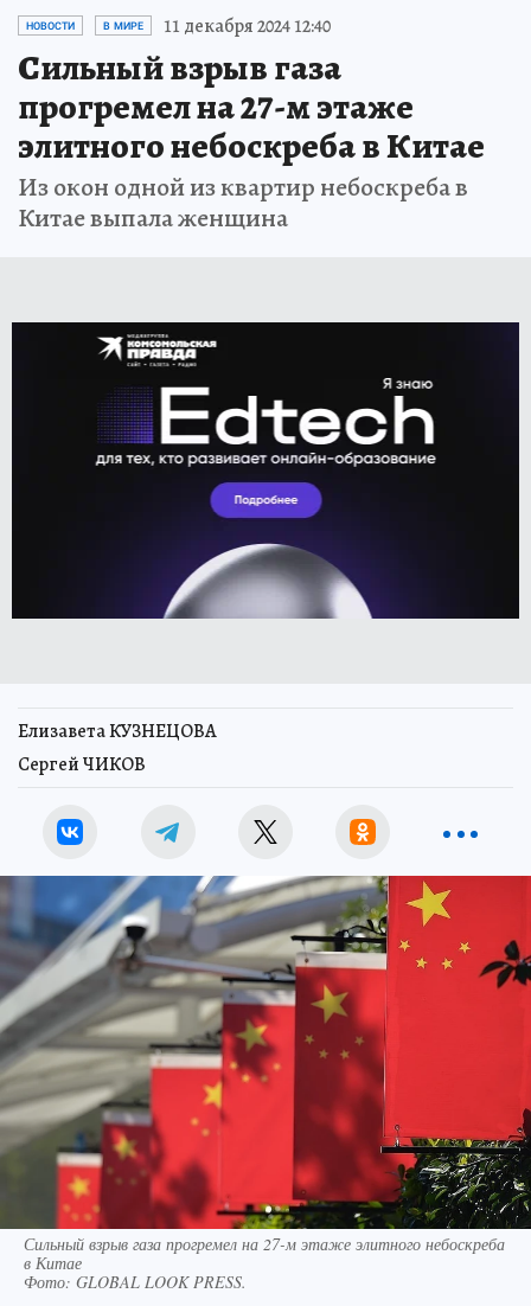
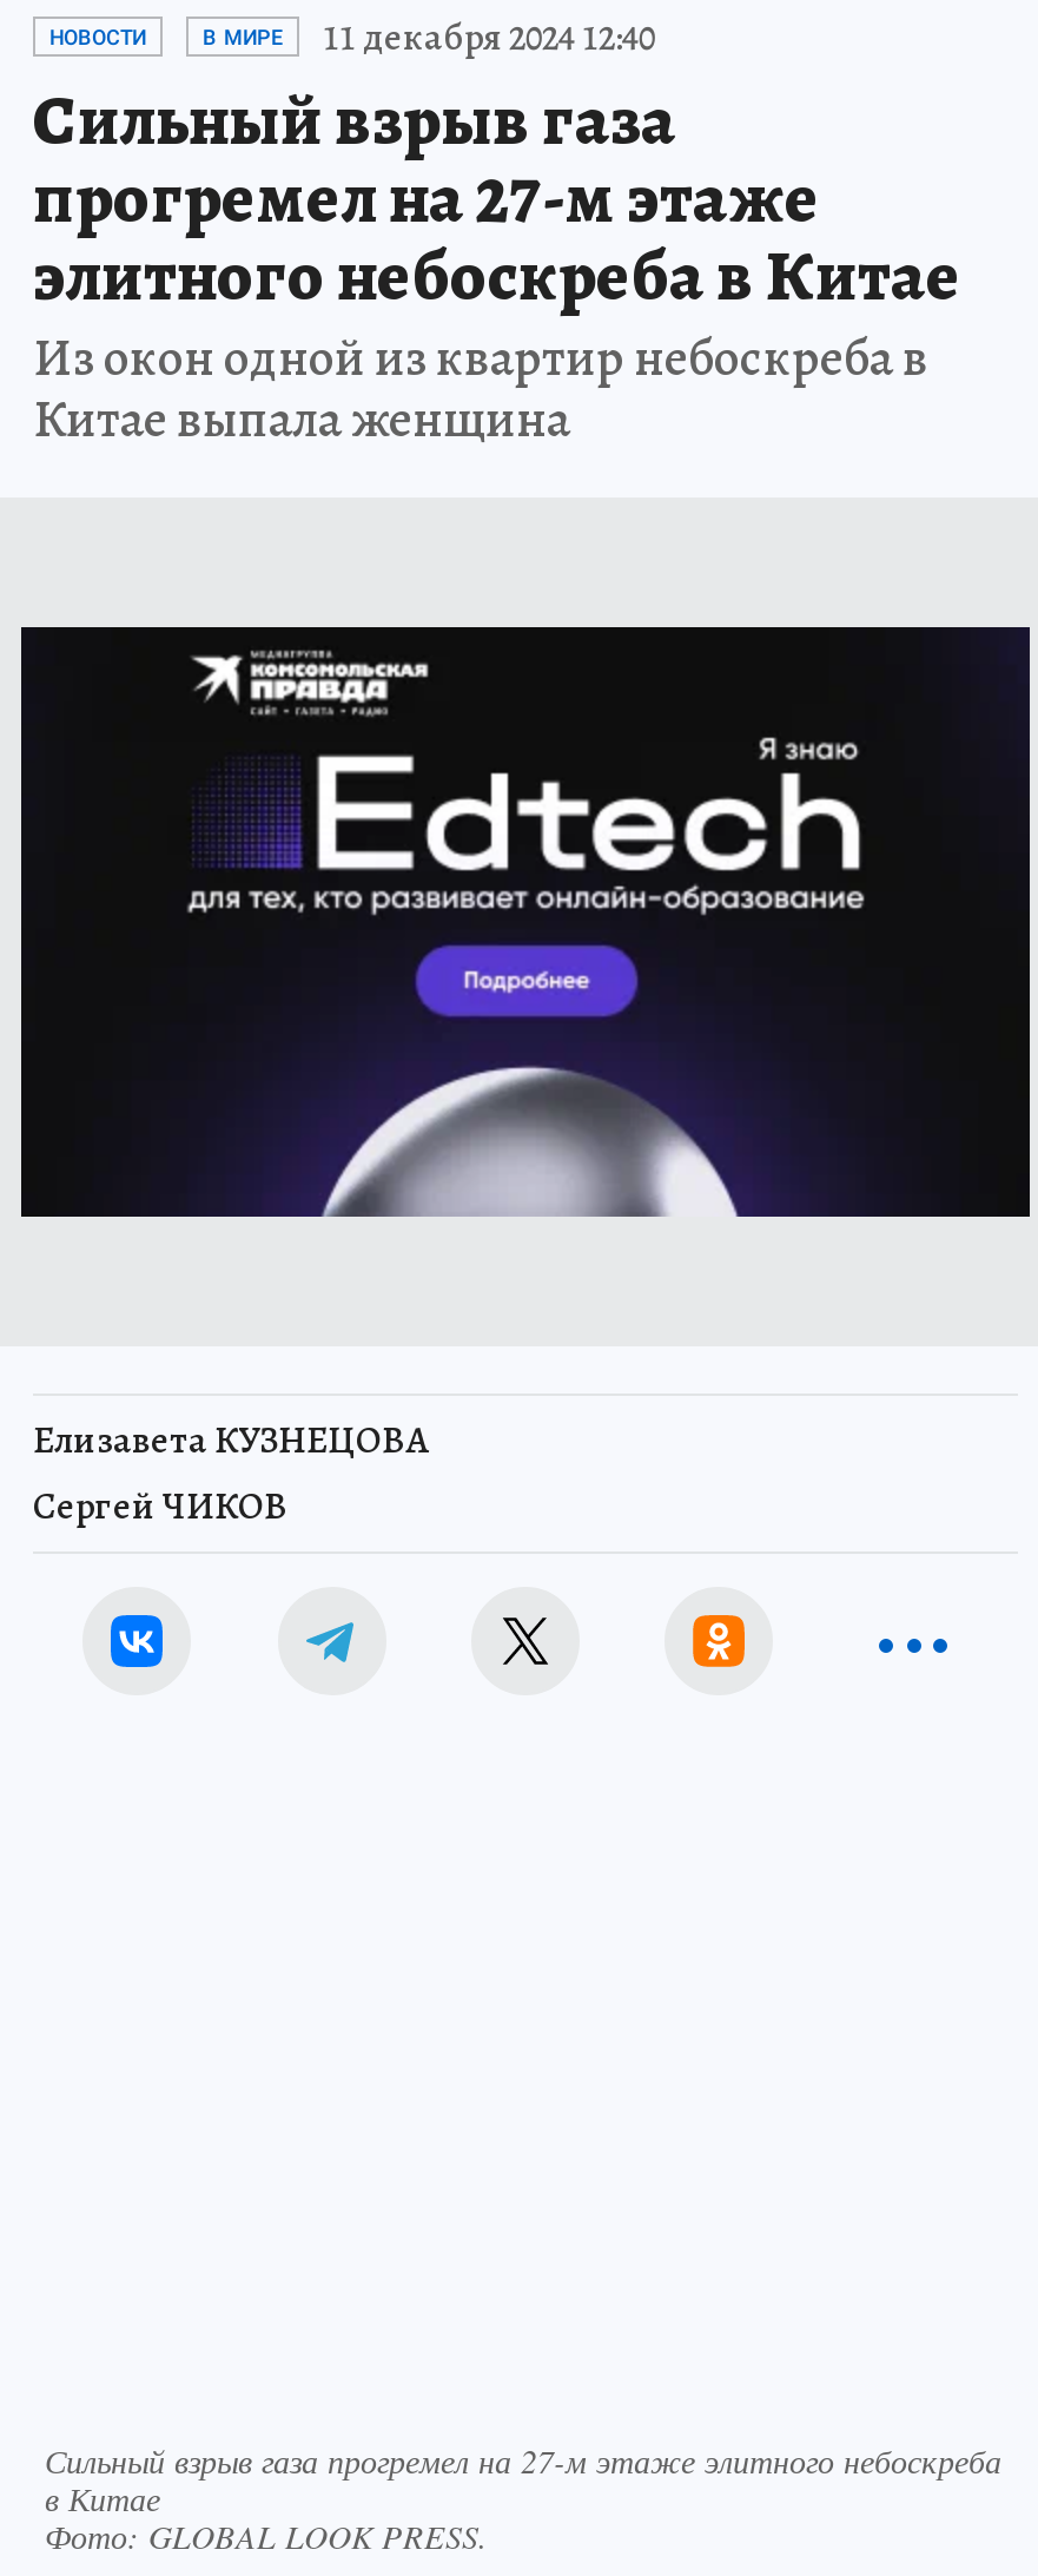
- [image]
